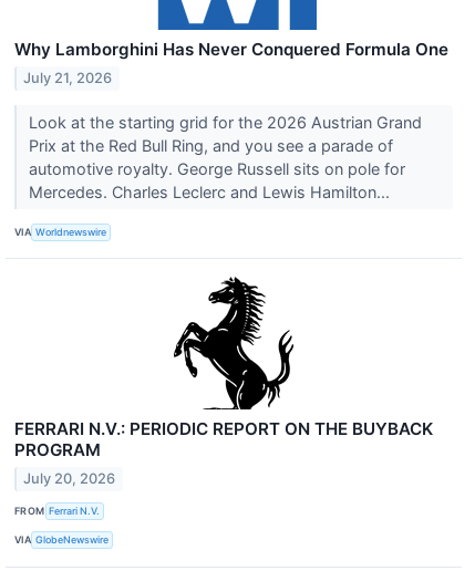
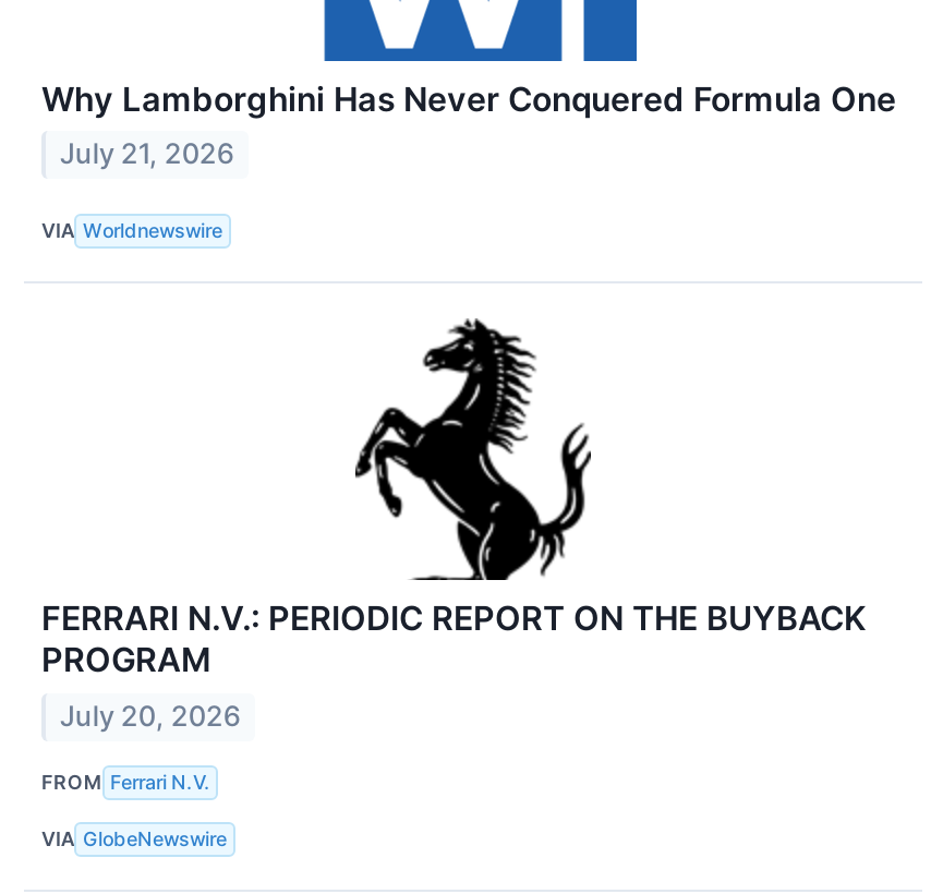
- Look at the starting grid for the 2026 Austrian Grand
- Prix at the Red Bull Ring, and you see a parade of
- automotive royalty. George Russell sits on pole for
- Mercedes. Charles Leclerc and Lewis Hamilton...
